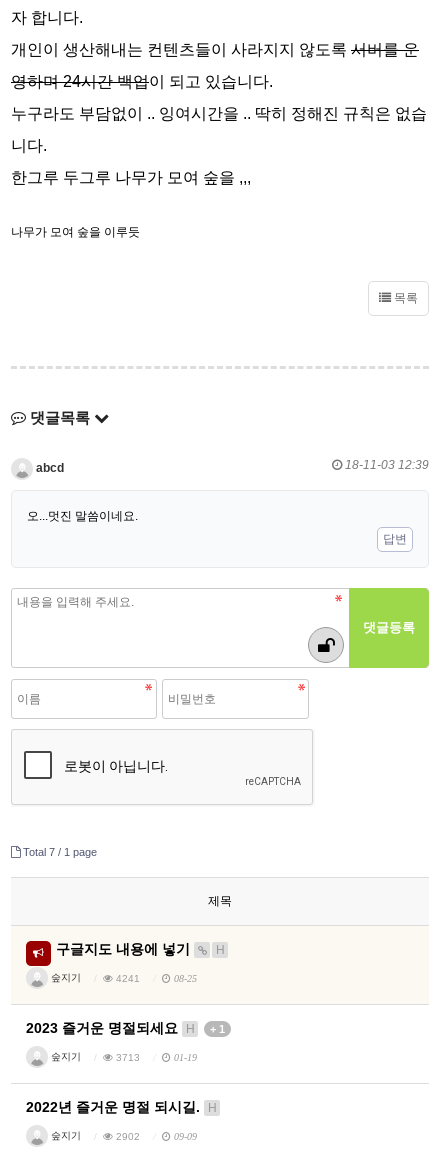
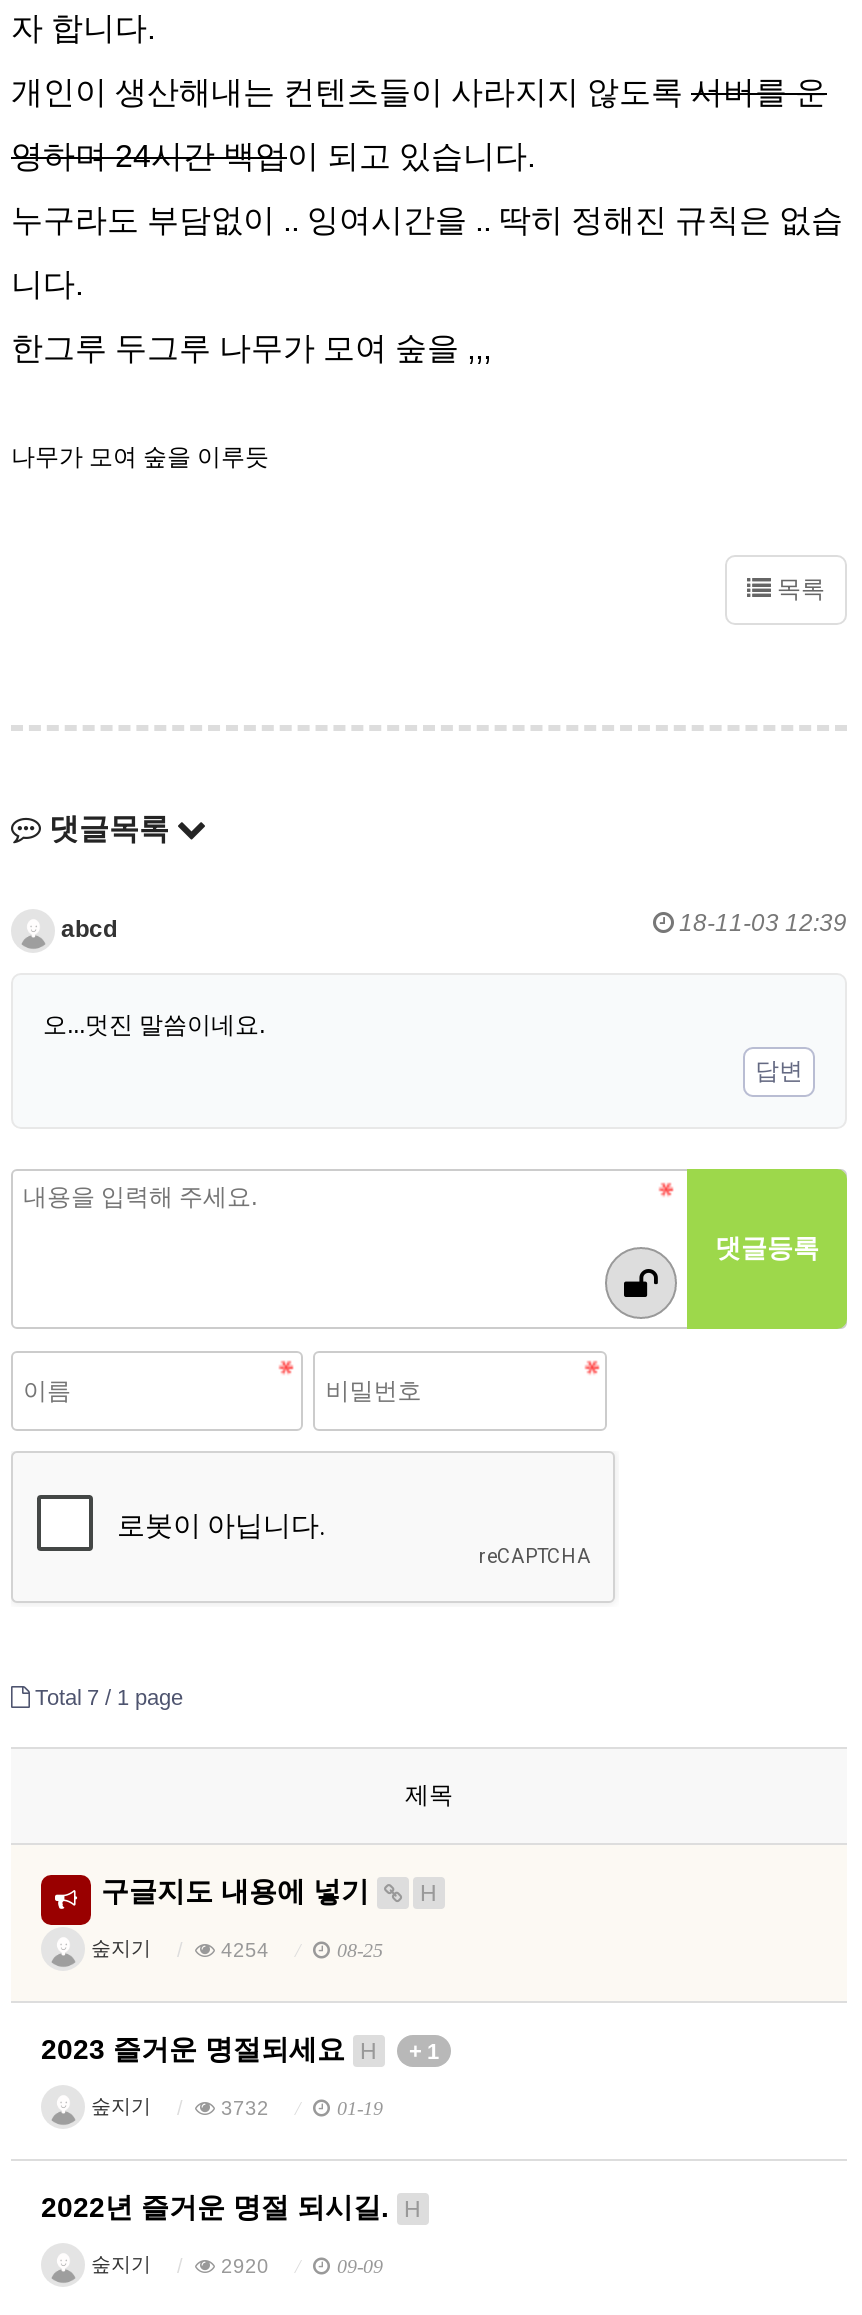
- 4241
+ 4254

- 3713
+ 3732

- 2902
+ 2920
